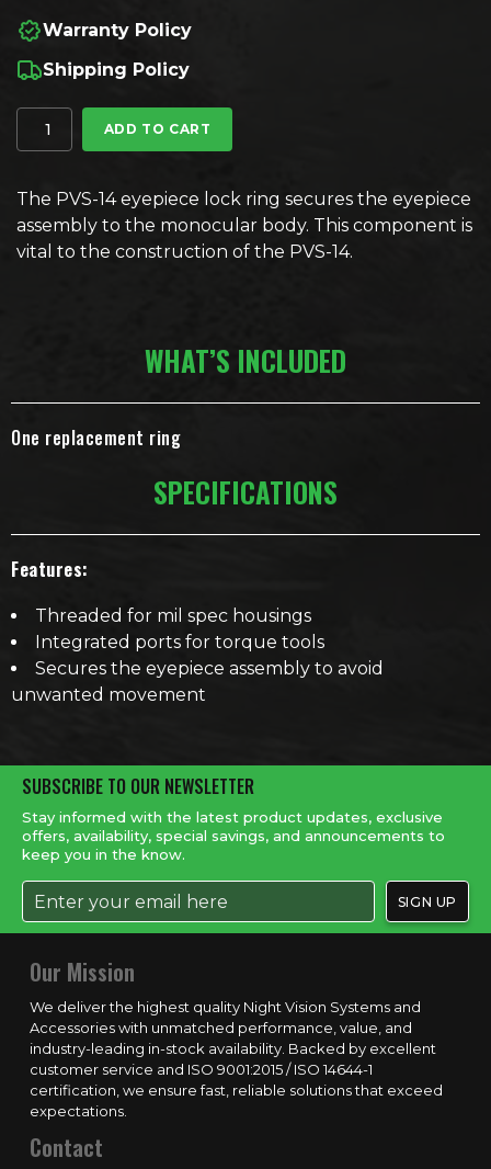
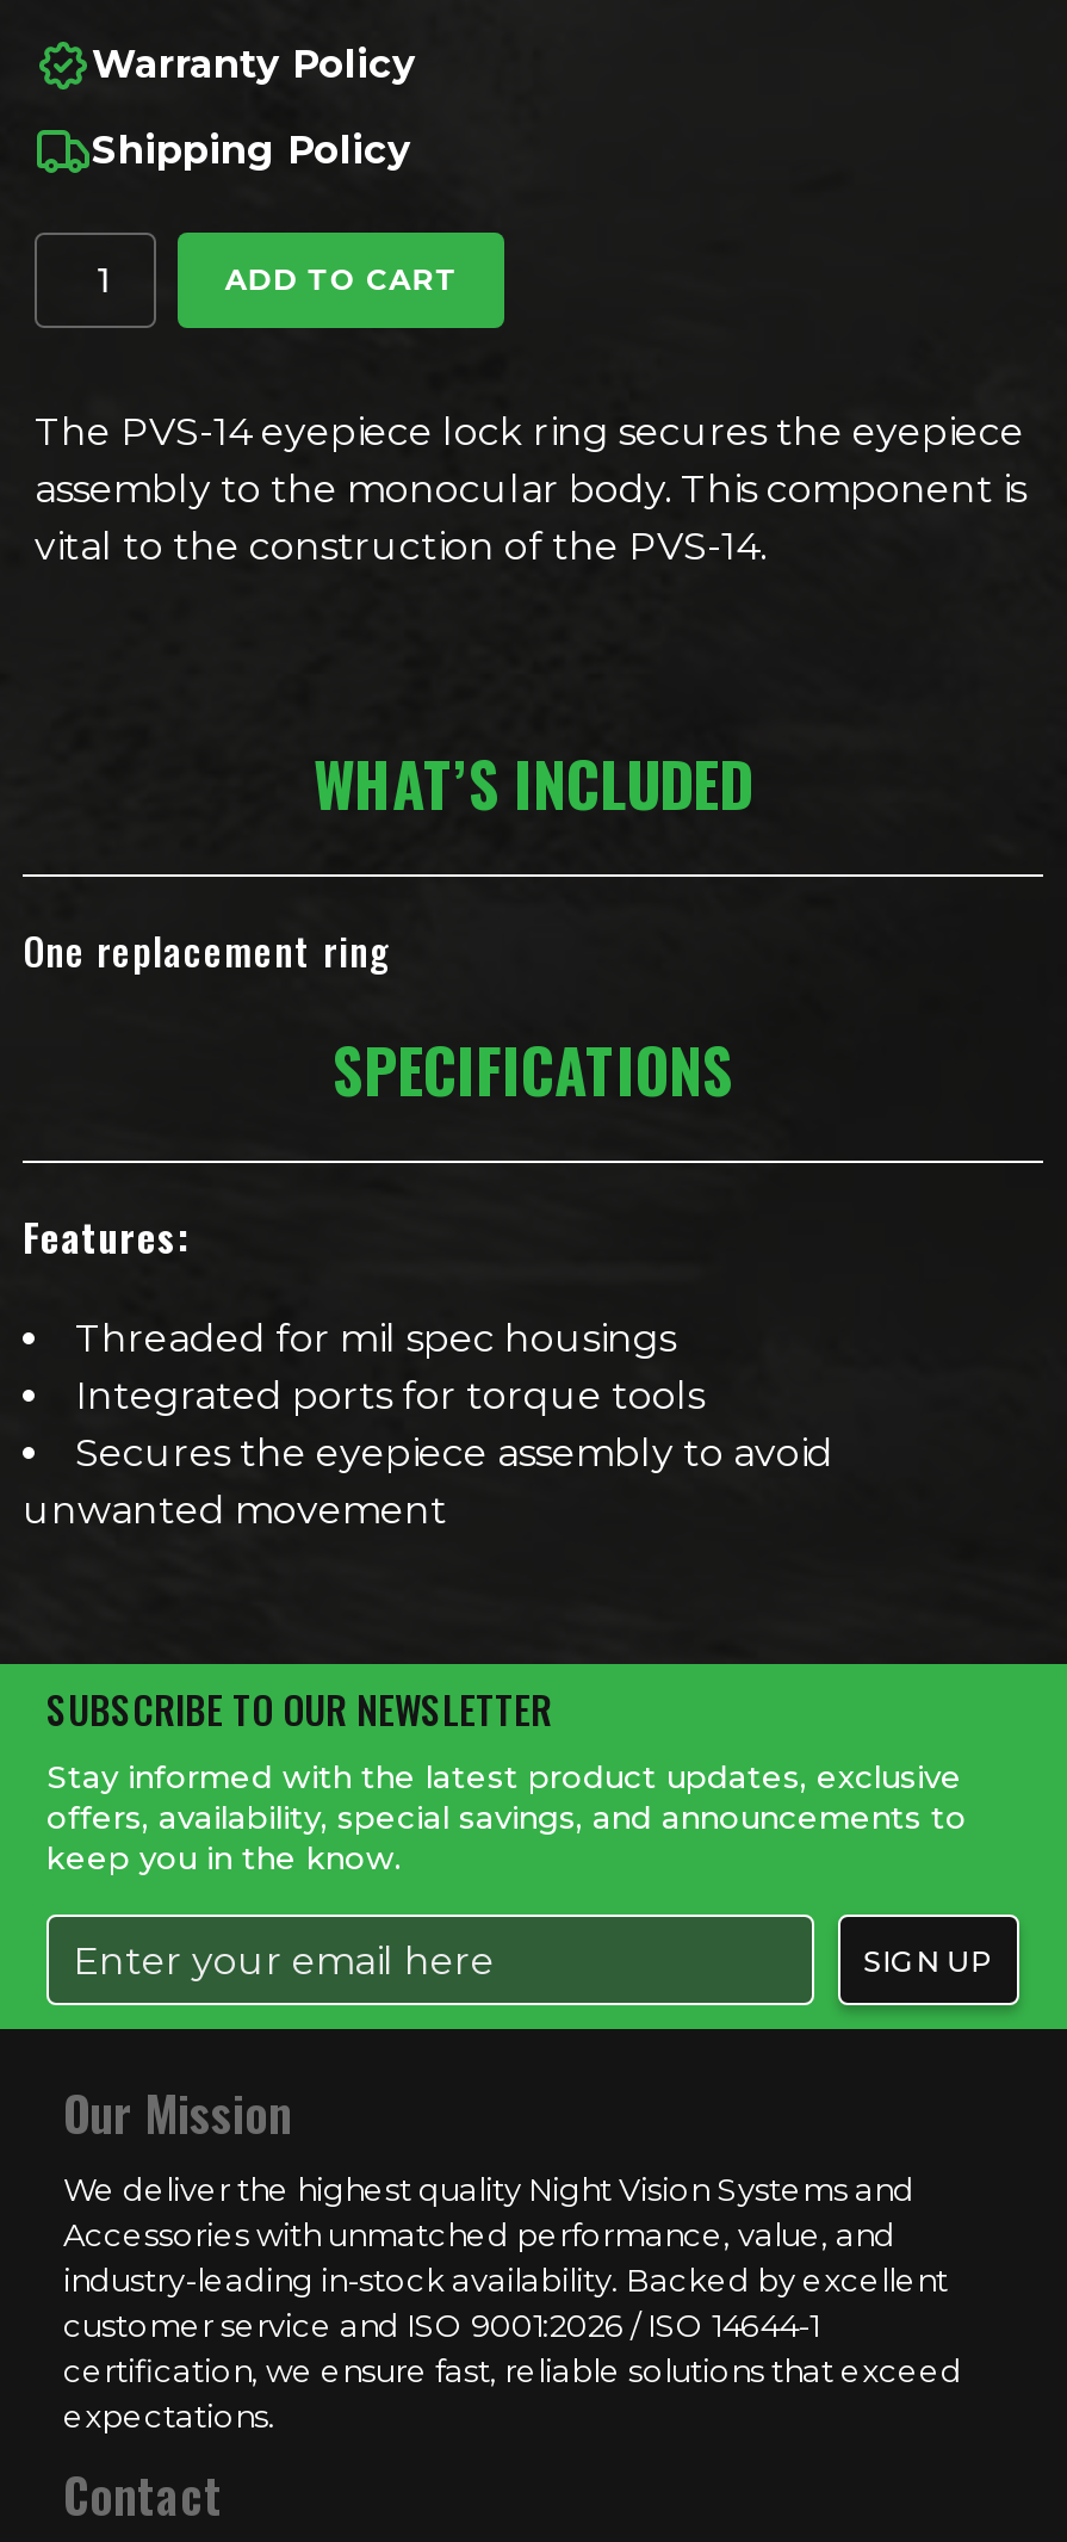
- customer service and ISO 9001:2015 / ISO 14644-1
+ customer service and ISO 9001:2026 / ISO 14644-1
